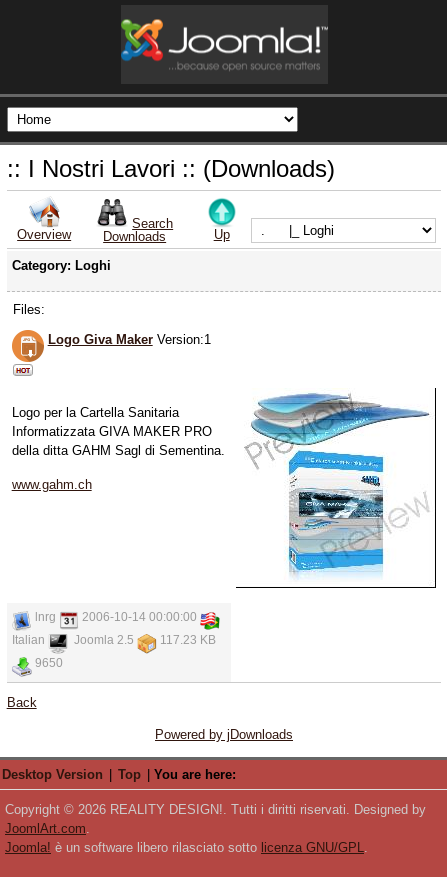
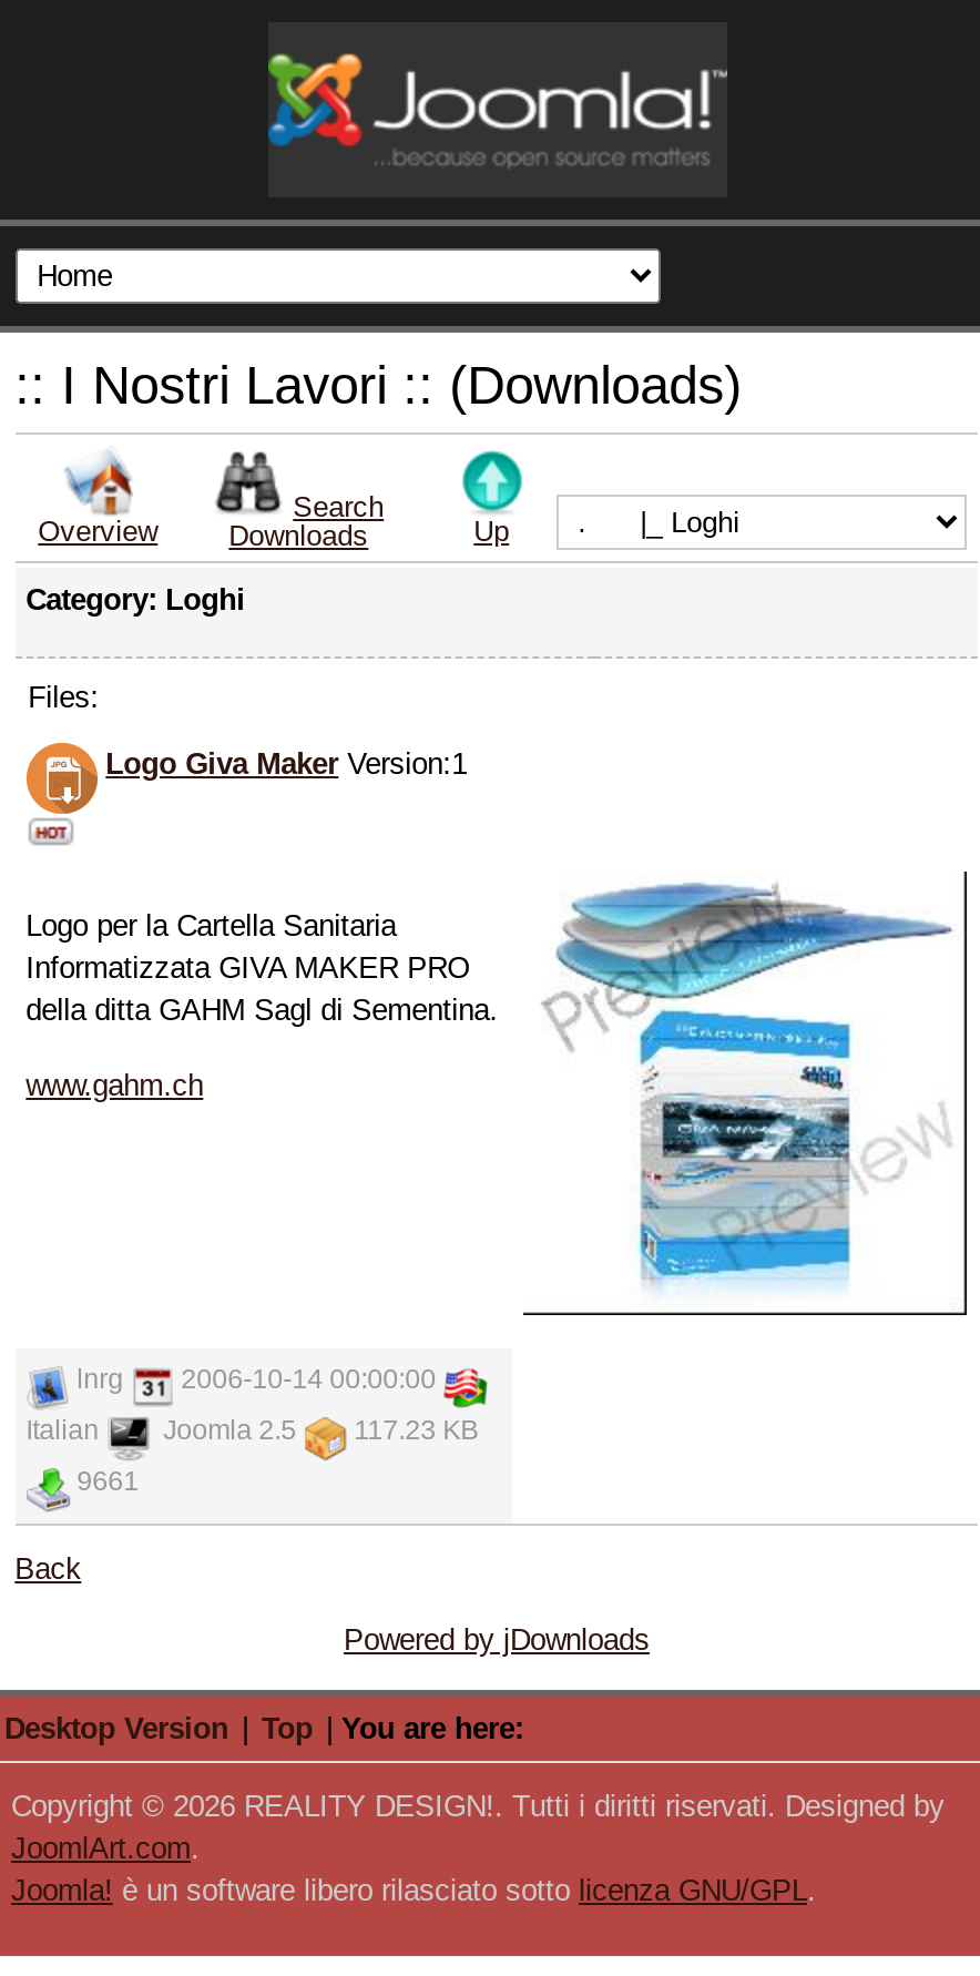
- 9650
+ 9661
